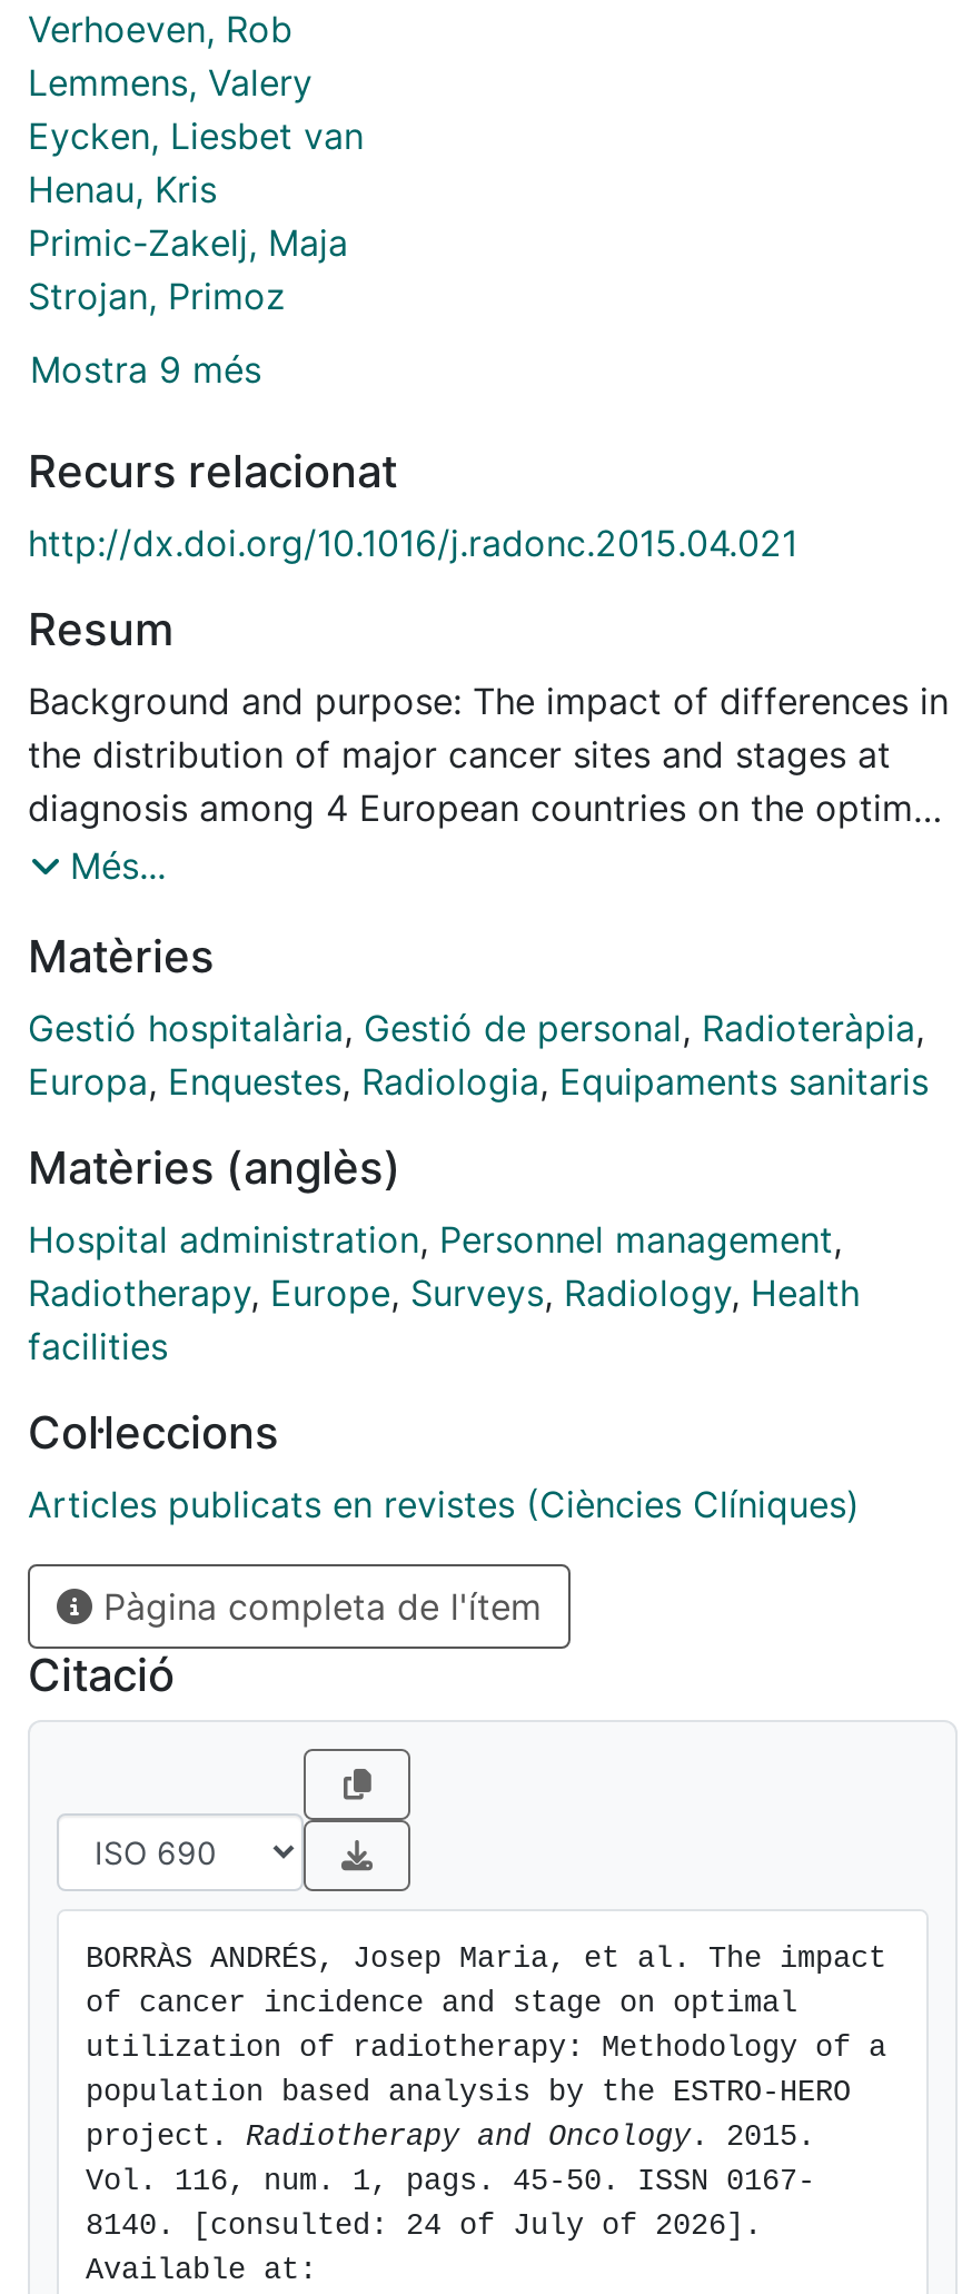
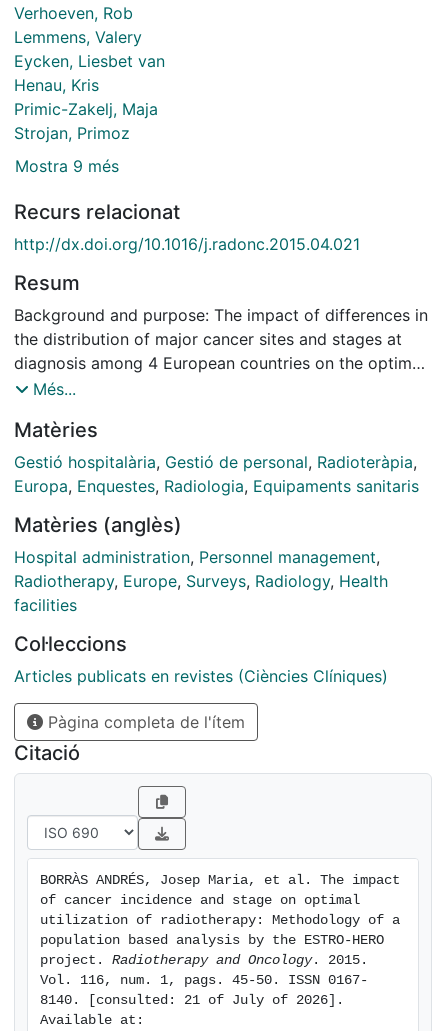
- 8140. [consulted: 24 of July of 2026].
+ 8140. [consulted: 21 of July of 2026].
